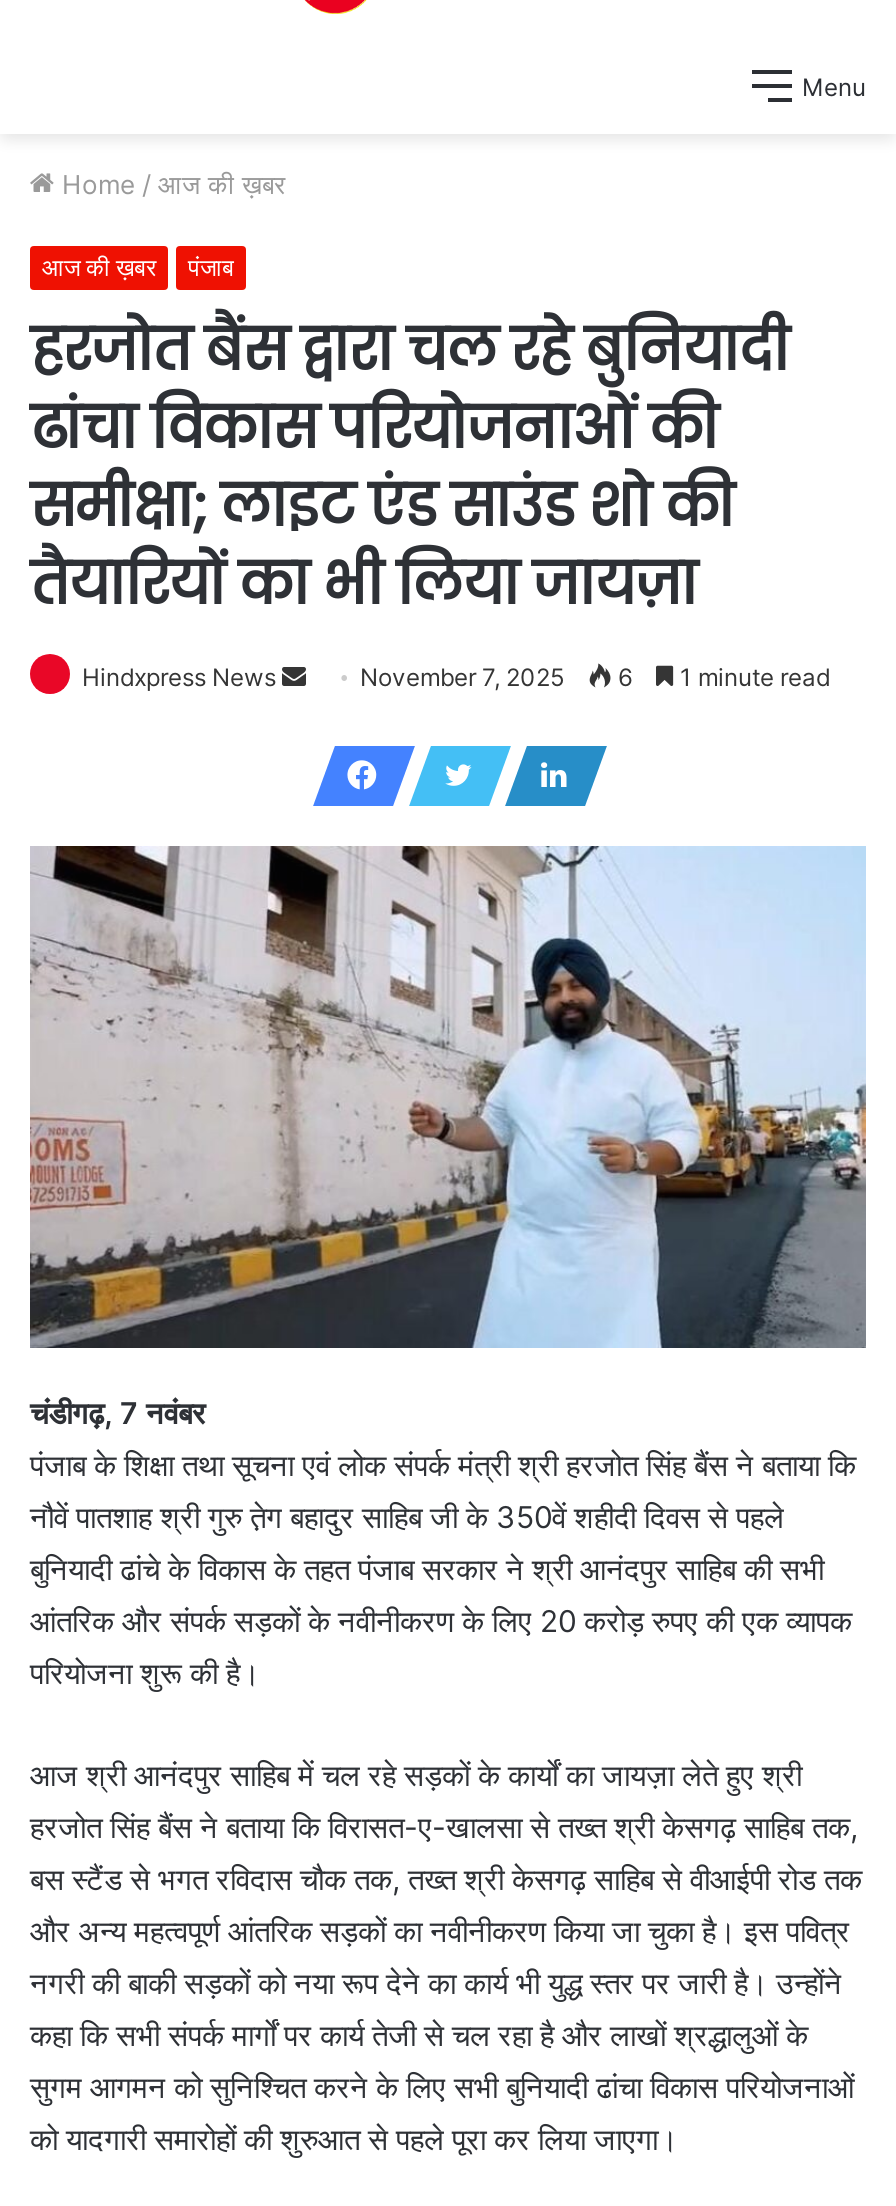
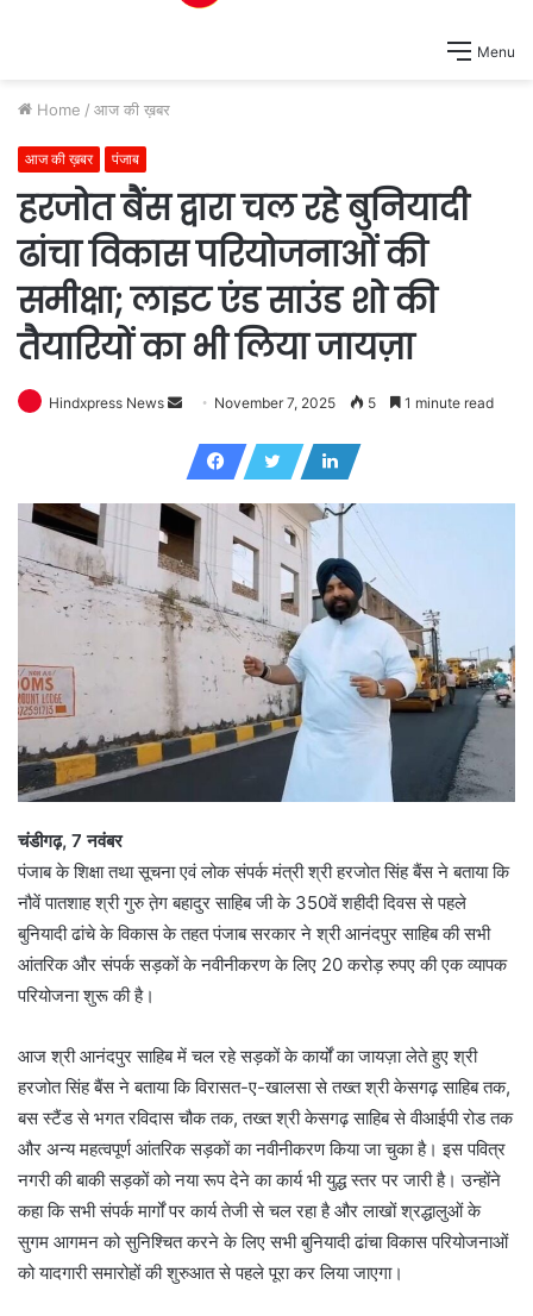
- 6
+ 5
